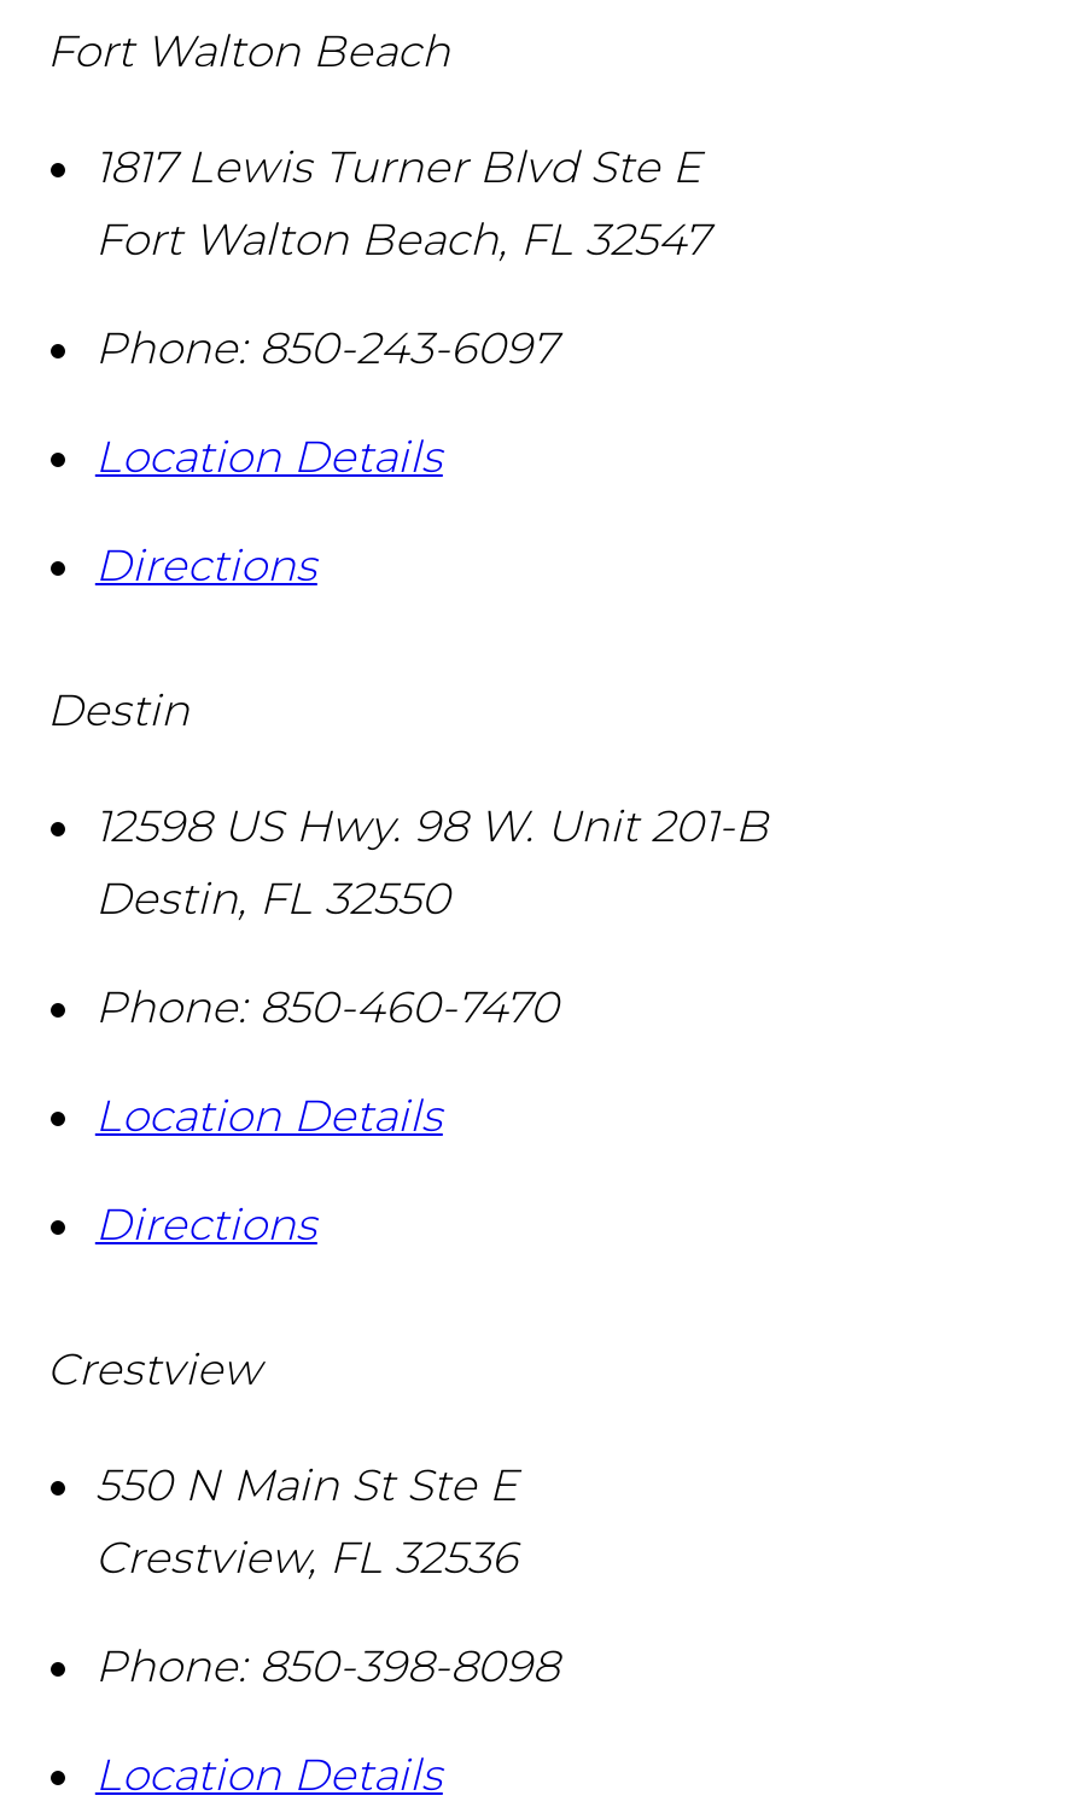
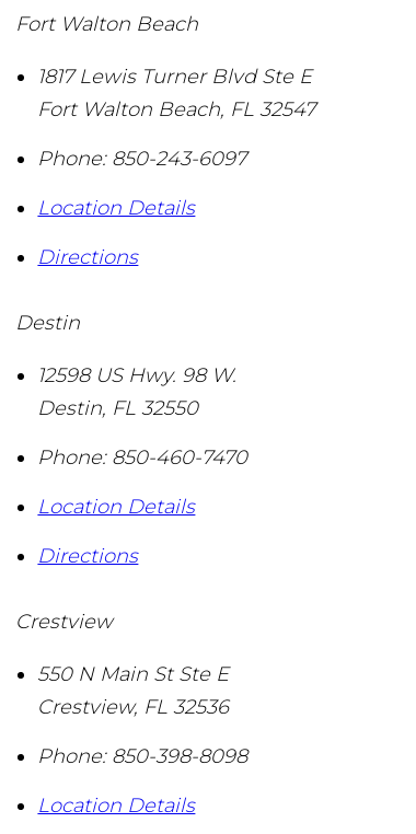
- 12598 US Hwy. 98 W. Unit 201-B
+ 12598 US Hwy. 98 W.
